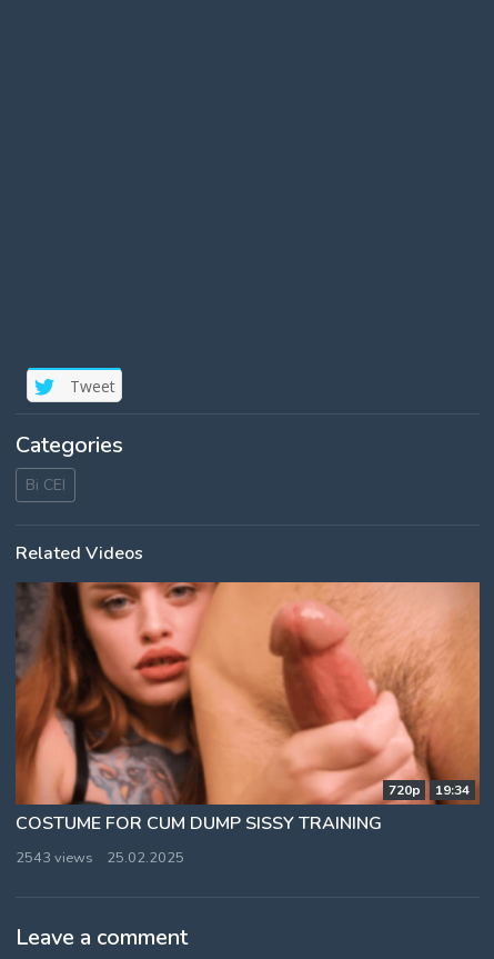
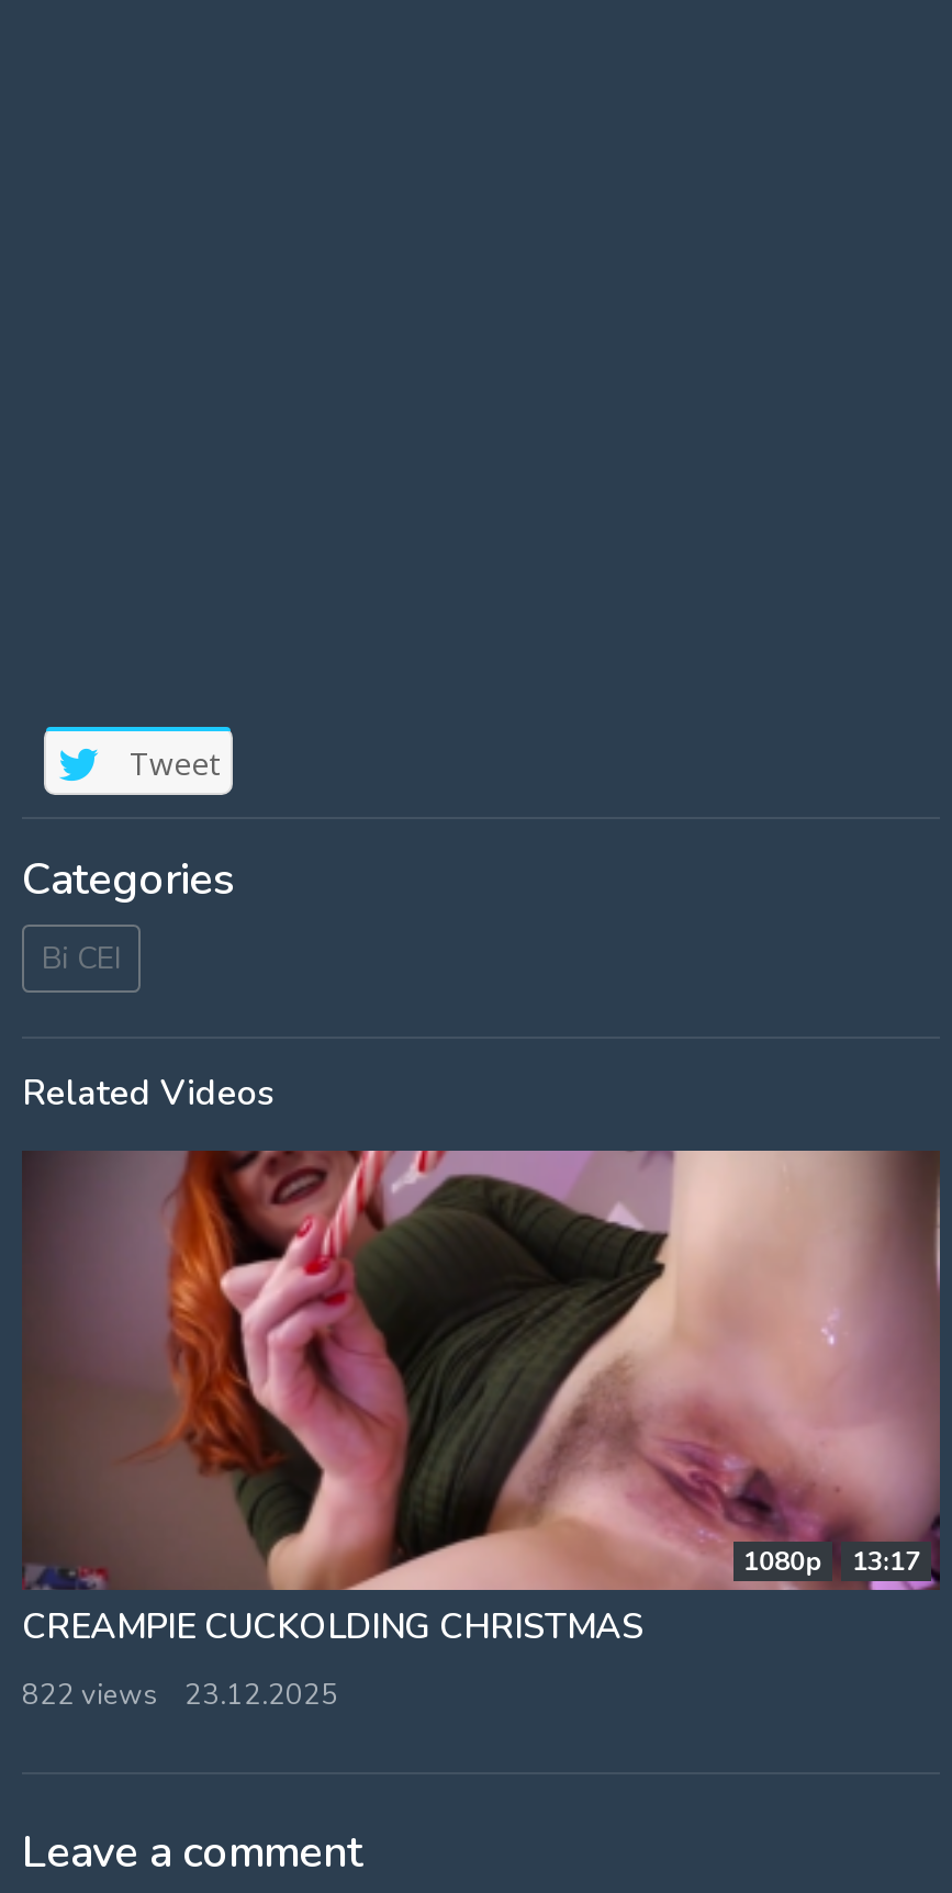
- [image]
- 720p
- 19:34
+ [image]
+ 1080p
+ 13:17

- COSTUME FOR CUM DUMP SISSY TRAINING
+ CREAMPIE CUCKOLDING CHRISTMAS

- 2543 views
- 25.02.2025
+ 822 views
+ 23.12.2025
